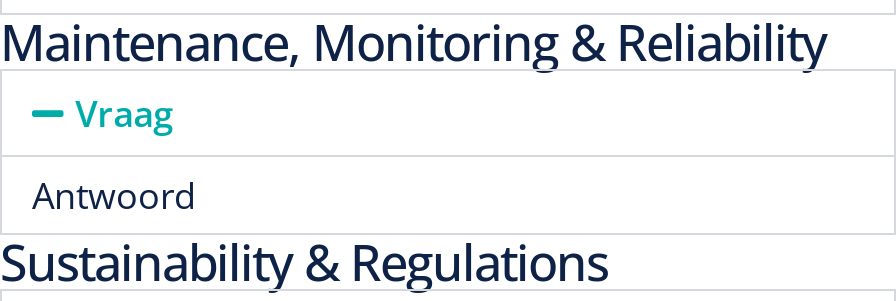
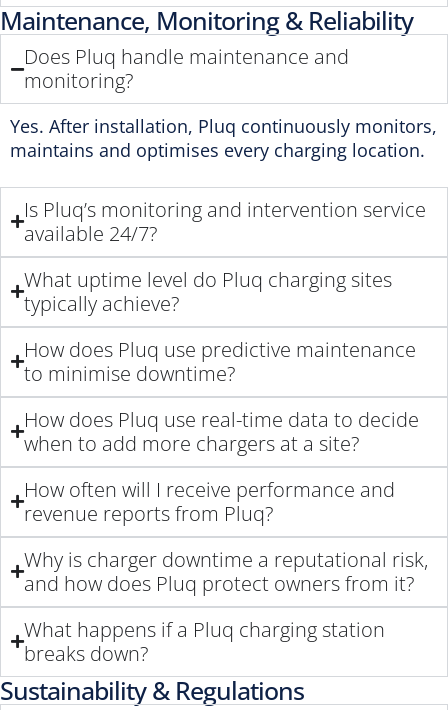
- Vraag
- Antwoord
+ Does Pluq handle maintenance and
+ monitoring?
+ Yes. After installation, Pluq continuously monitors,
+ maintains and optimises every charging location.
+ Is Pluq’s monitoring and intervention service
+ available 24/7?
+ What uptime level do Pluq charging sites
+ typically achieve?
+ How does Pluq use predictive maintenance
+ to minimise downtime?
+ How does Pluq use real-time data to decide
+ when to add more chargers at a site?
+ How often will I receive performance and
+ revenue reports from Pluq?
+ Why is charger downtime a reputational risk,
+ and how does Pluq protect owners from it?
+ What happens if a Pluq charging station
+ breaks down?
